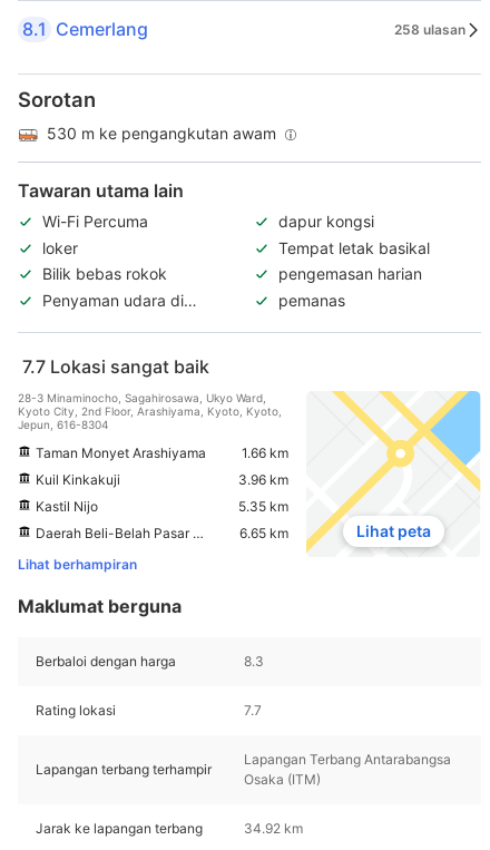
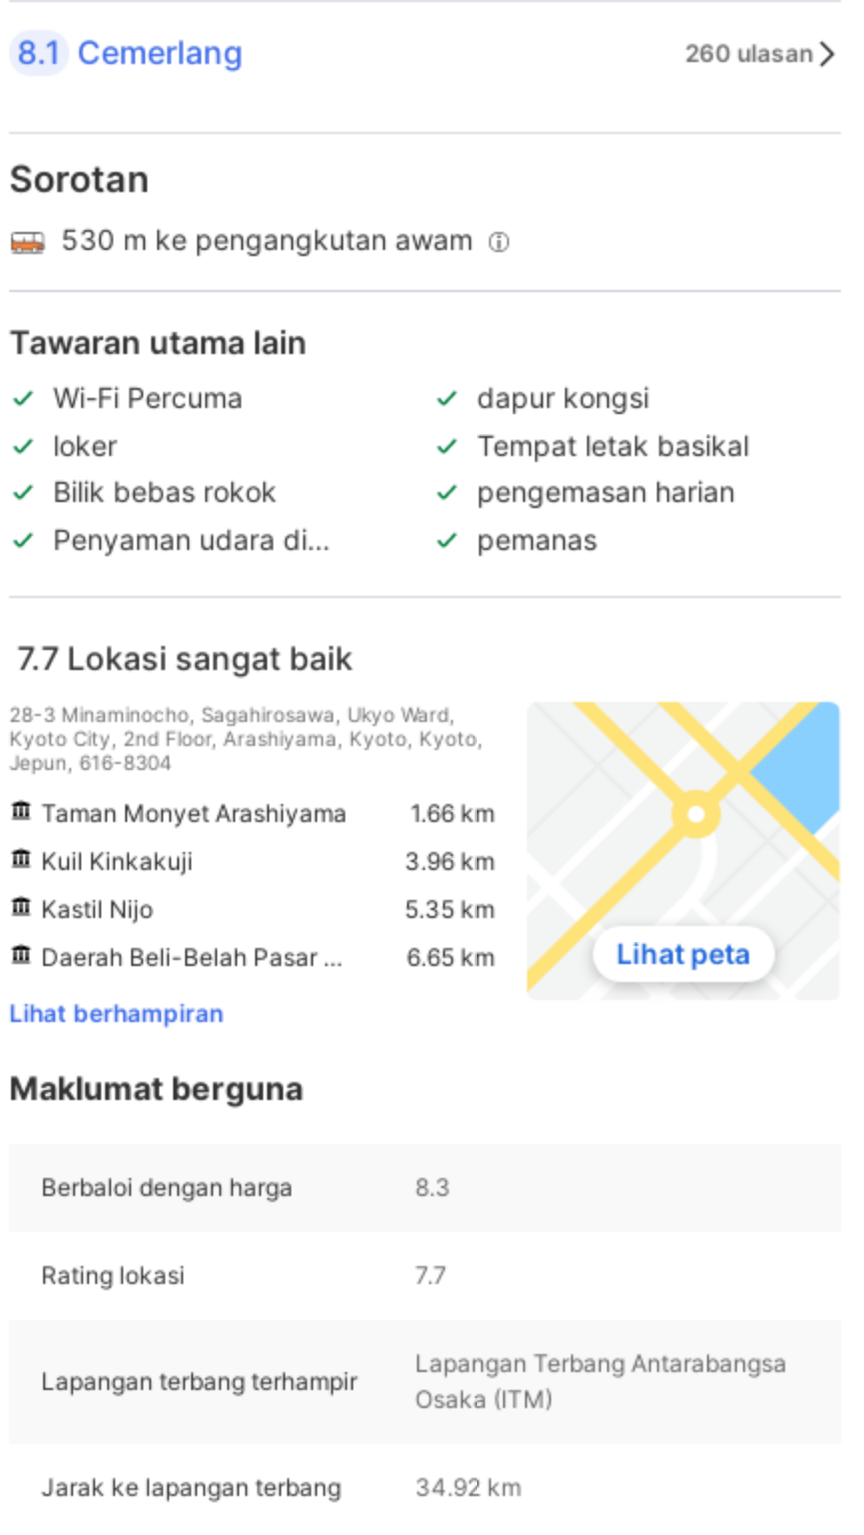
- 258 ulasan
+ 260 ulasan
